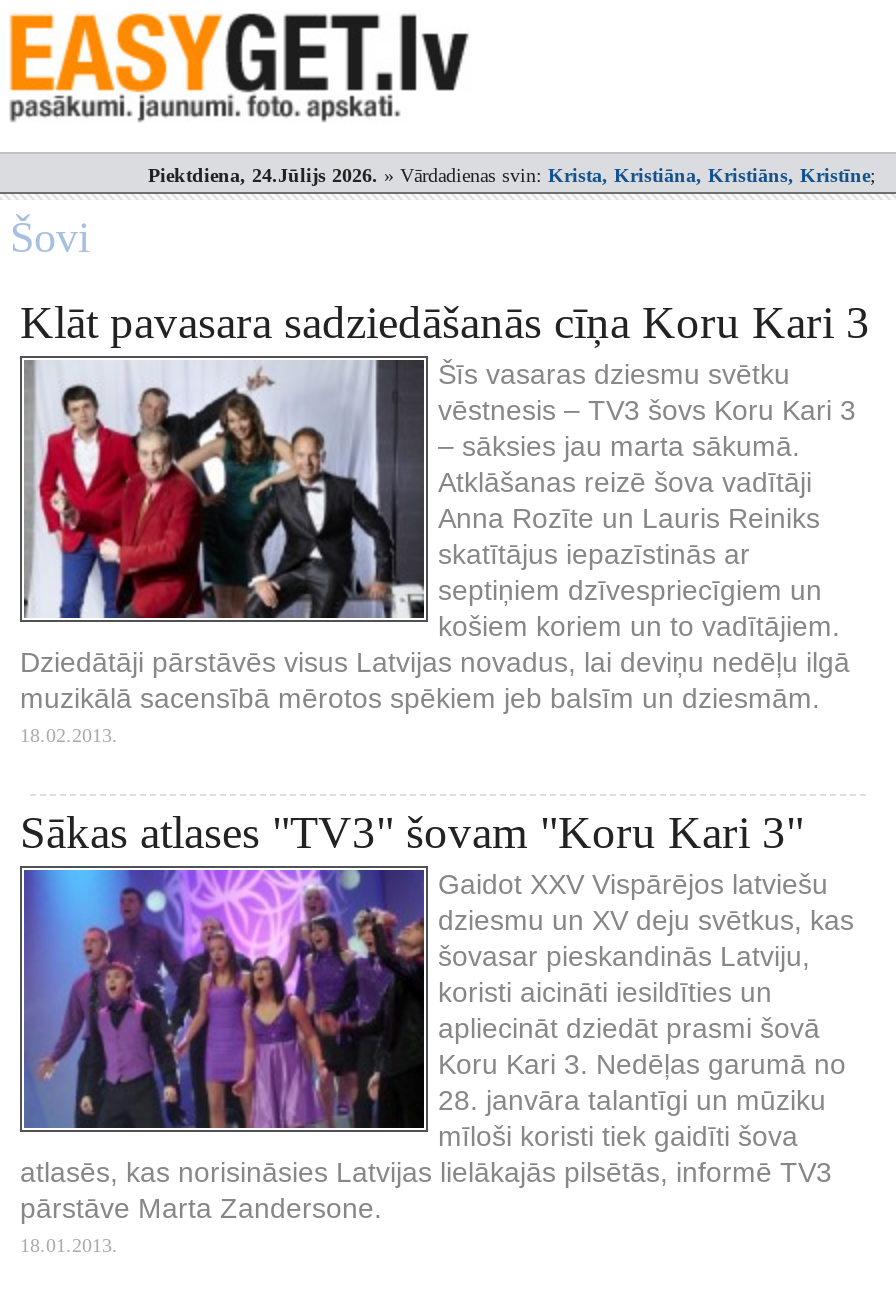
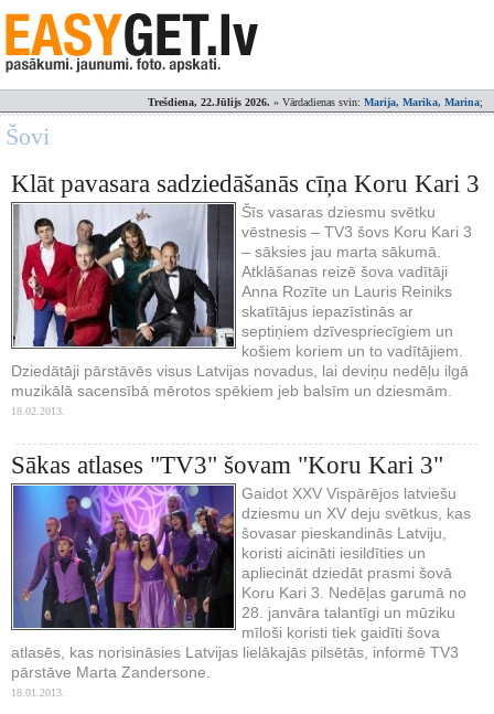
- Piektdiena, 24.Jūlijs 2026.» Vārdadienas svin: Krista, Kristiāna, Kristiāns, Kristīne;
+ Trešdiena, 22.Jūlijs 2026.» Vārdadienas svin: Marija, Marika, Marina;
